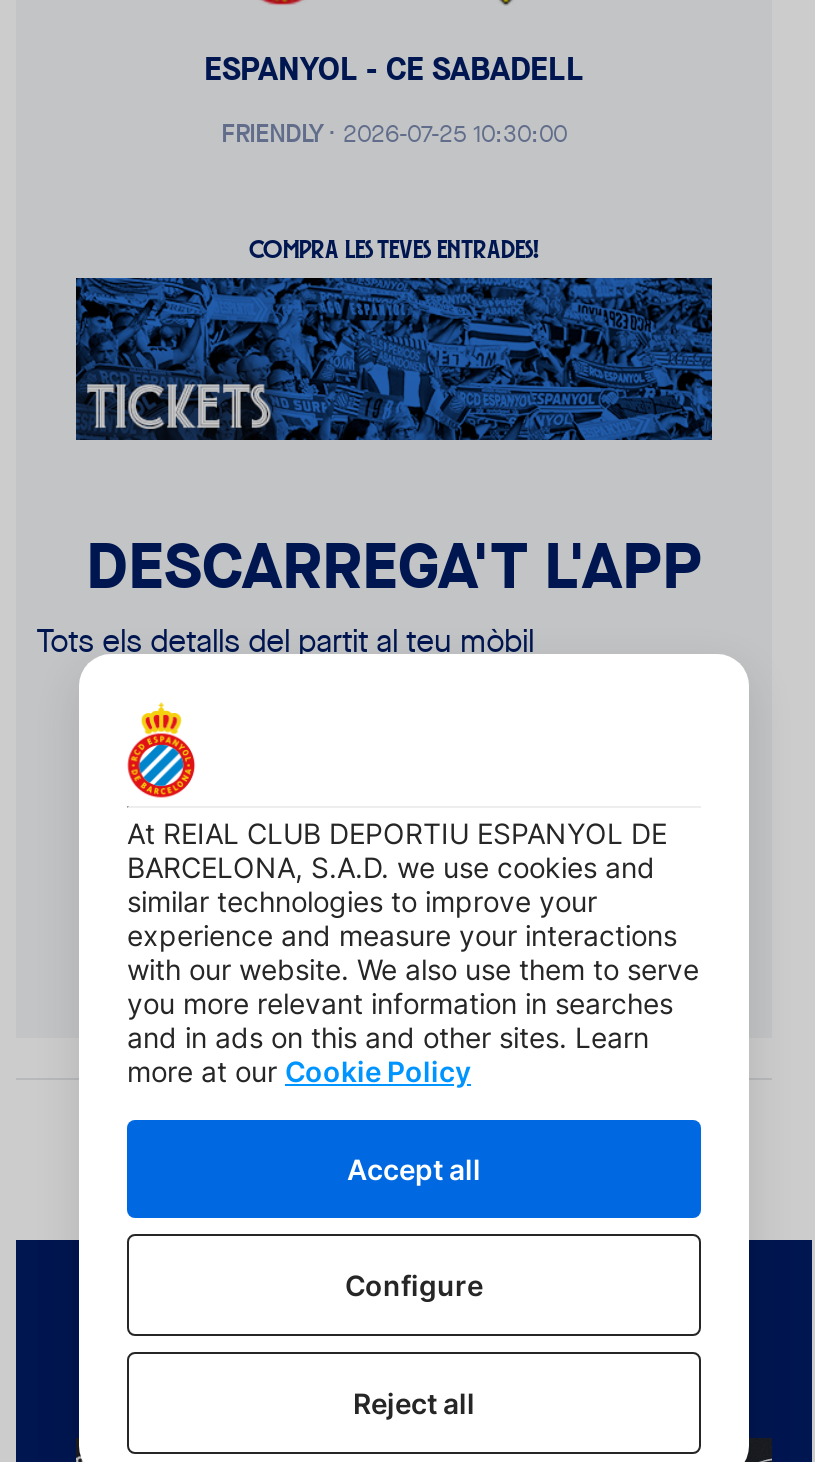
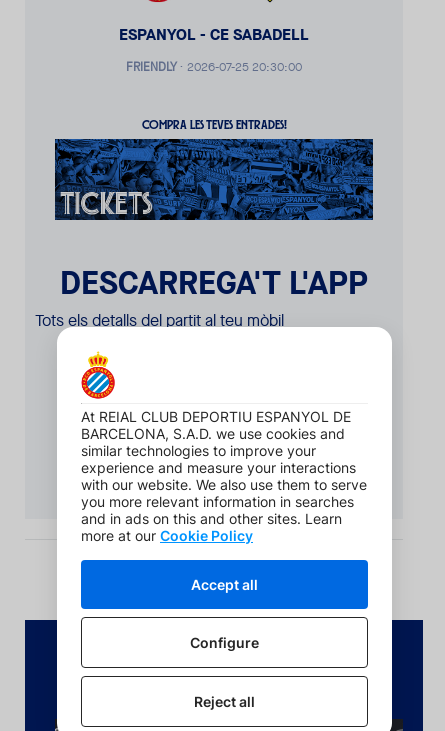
- FRIENDLY · 2026-07-25 10:30:00
+ FRIENDLY · 2026-07-25 20:30:00
